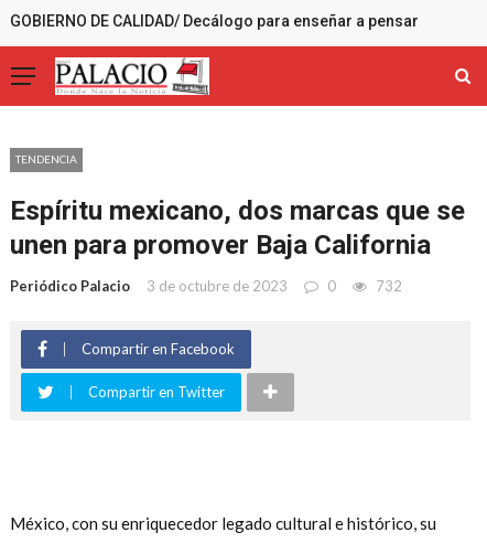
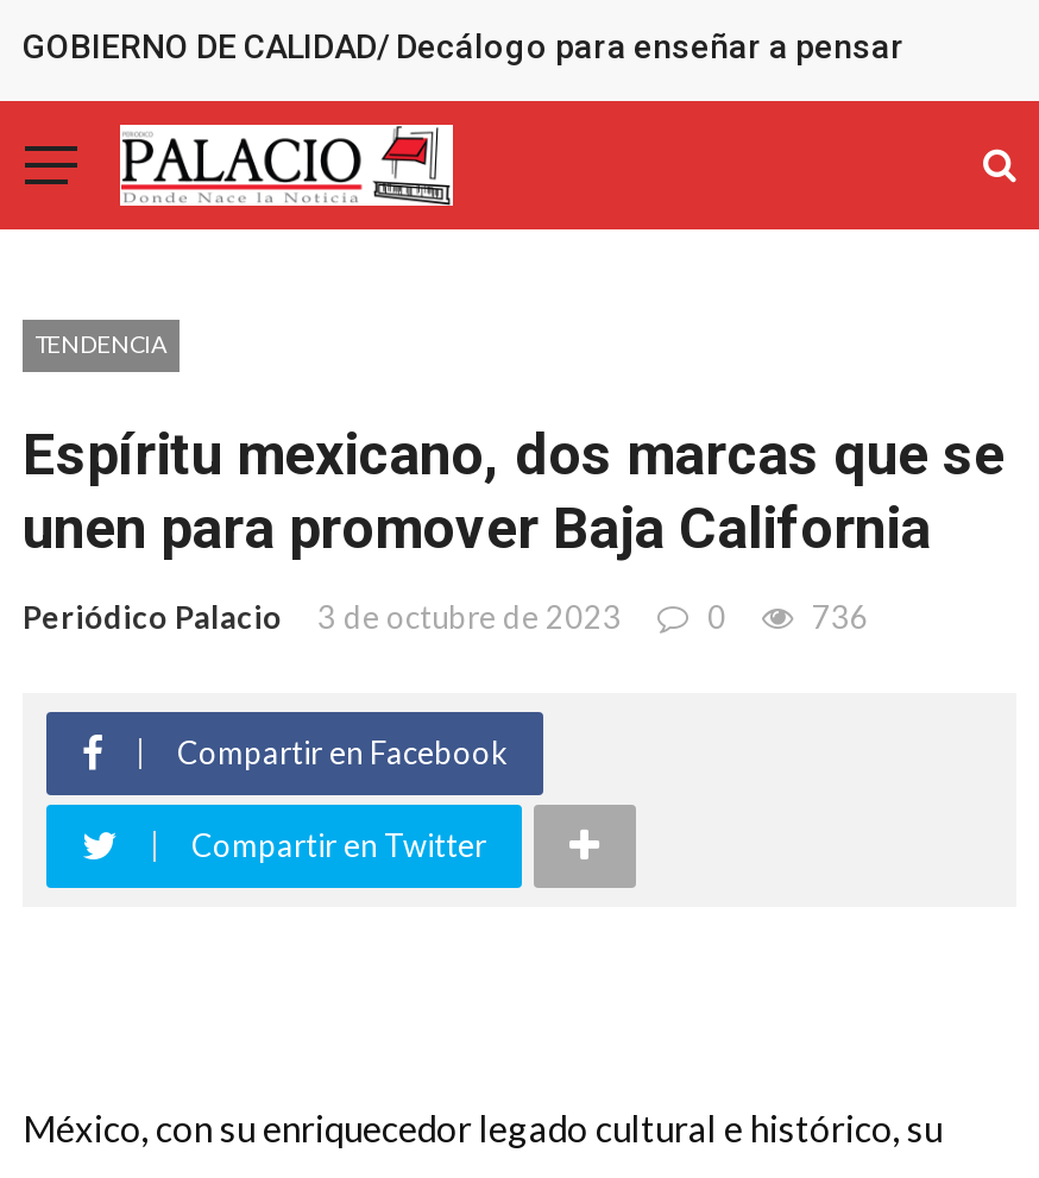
- 732
+ 736
